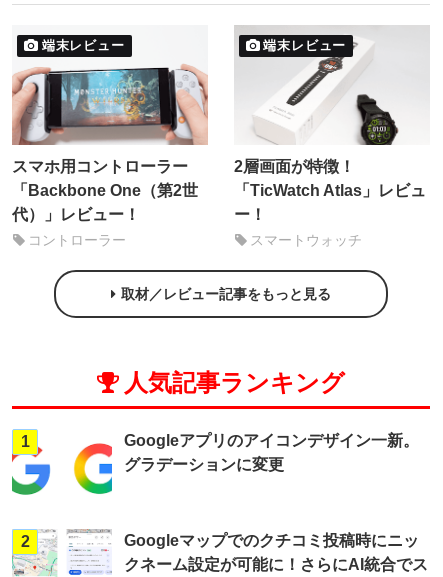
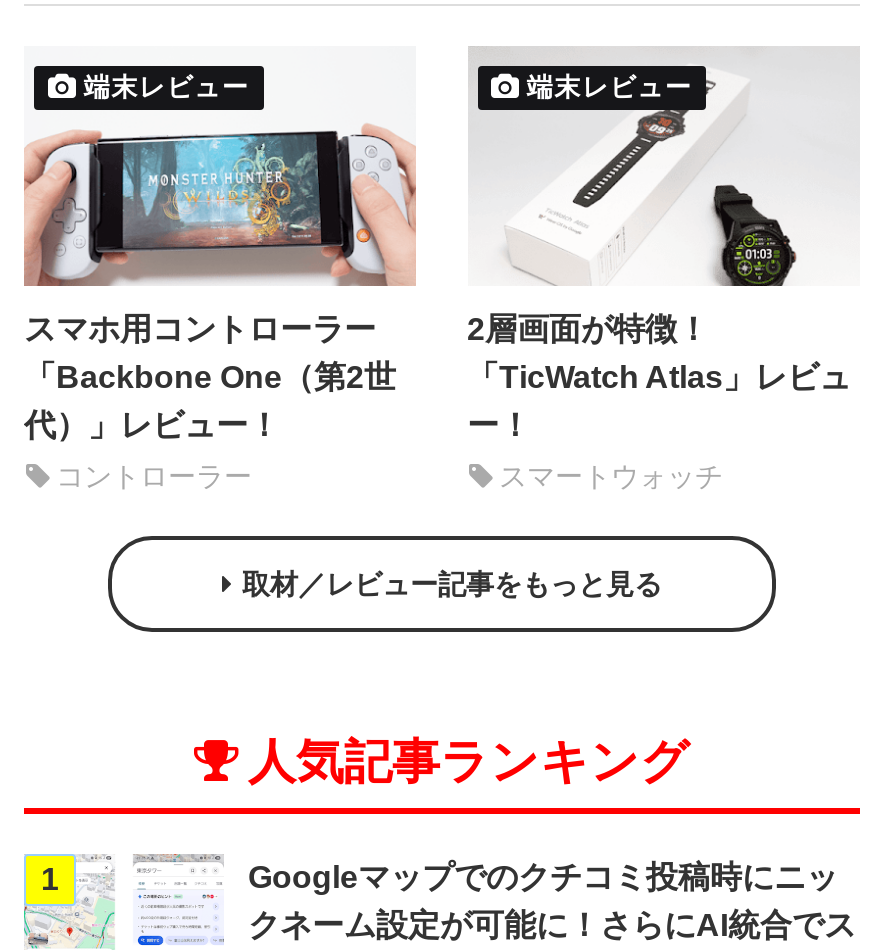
- [image]
- Googleアプリのアイコンデザイン一新。
- グラデーションに変更

- [image]
- 2
